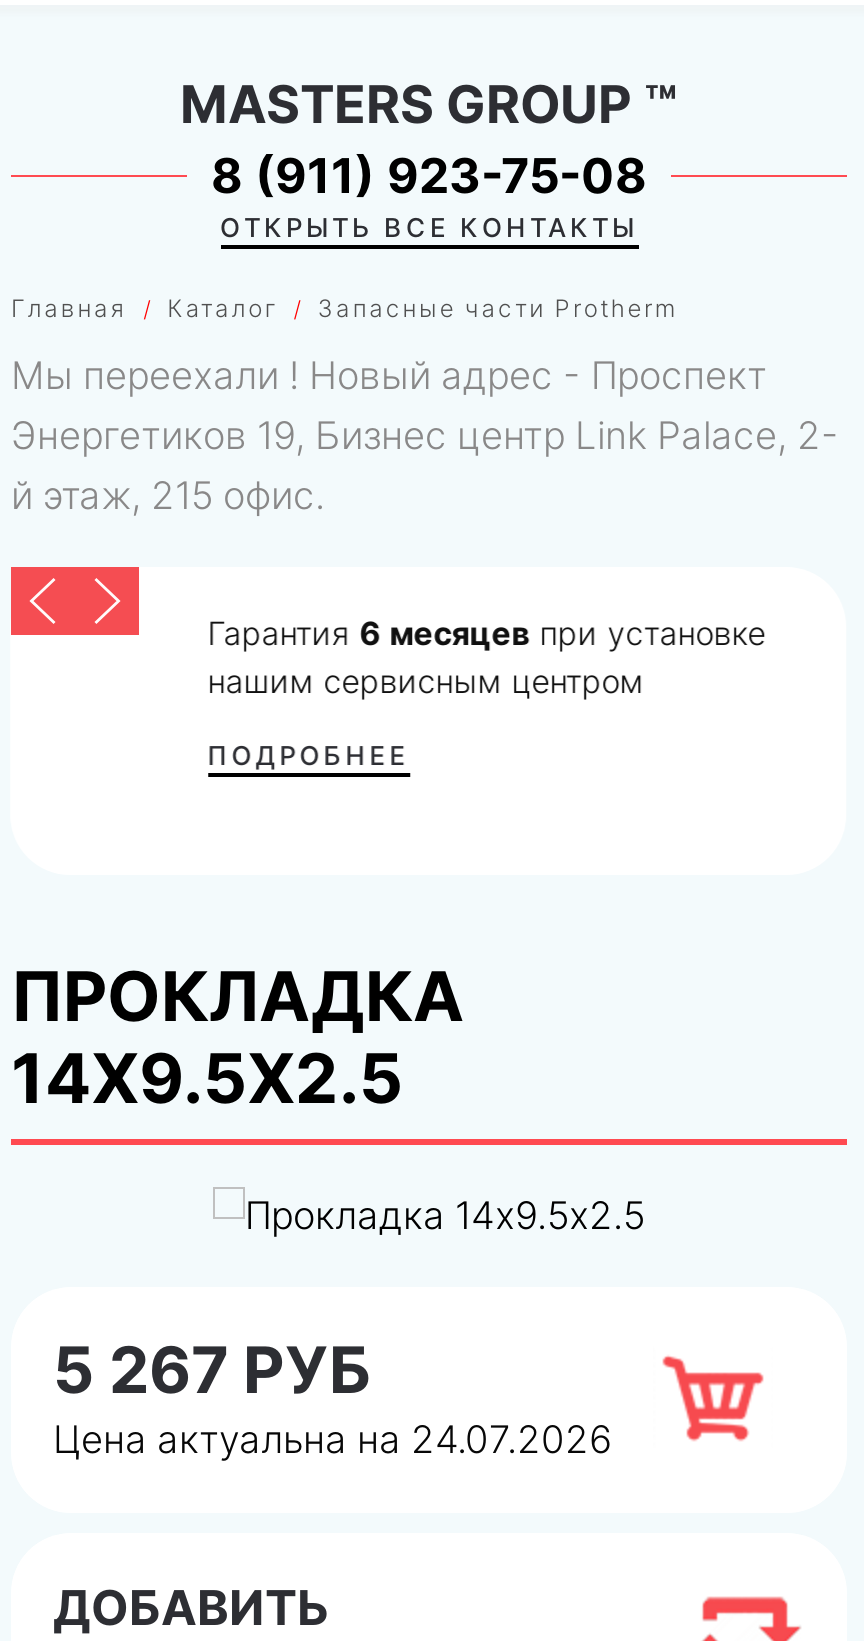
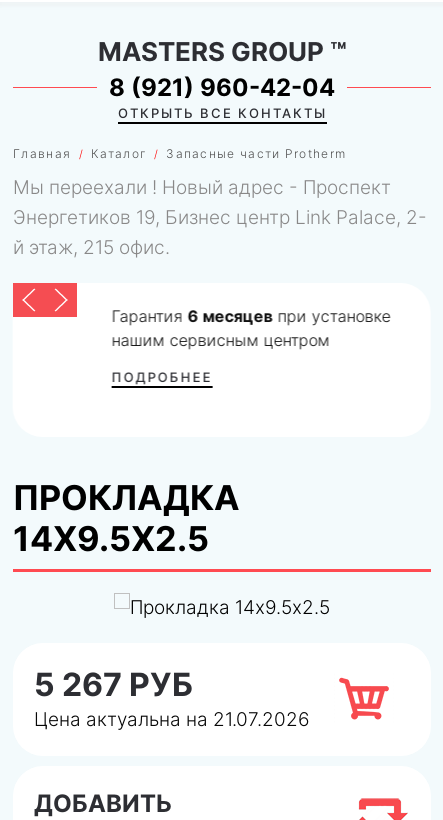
- 8 (911) 923-75-08
+ 8 (921) 960-42-04

- Цена актуальна на 24.07.2026
+ Цена актуальна на 21.07.2026
